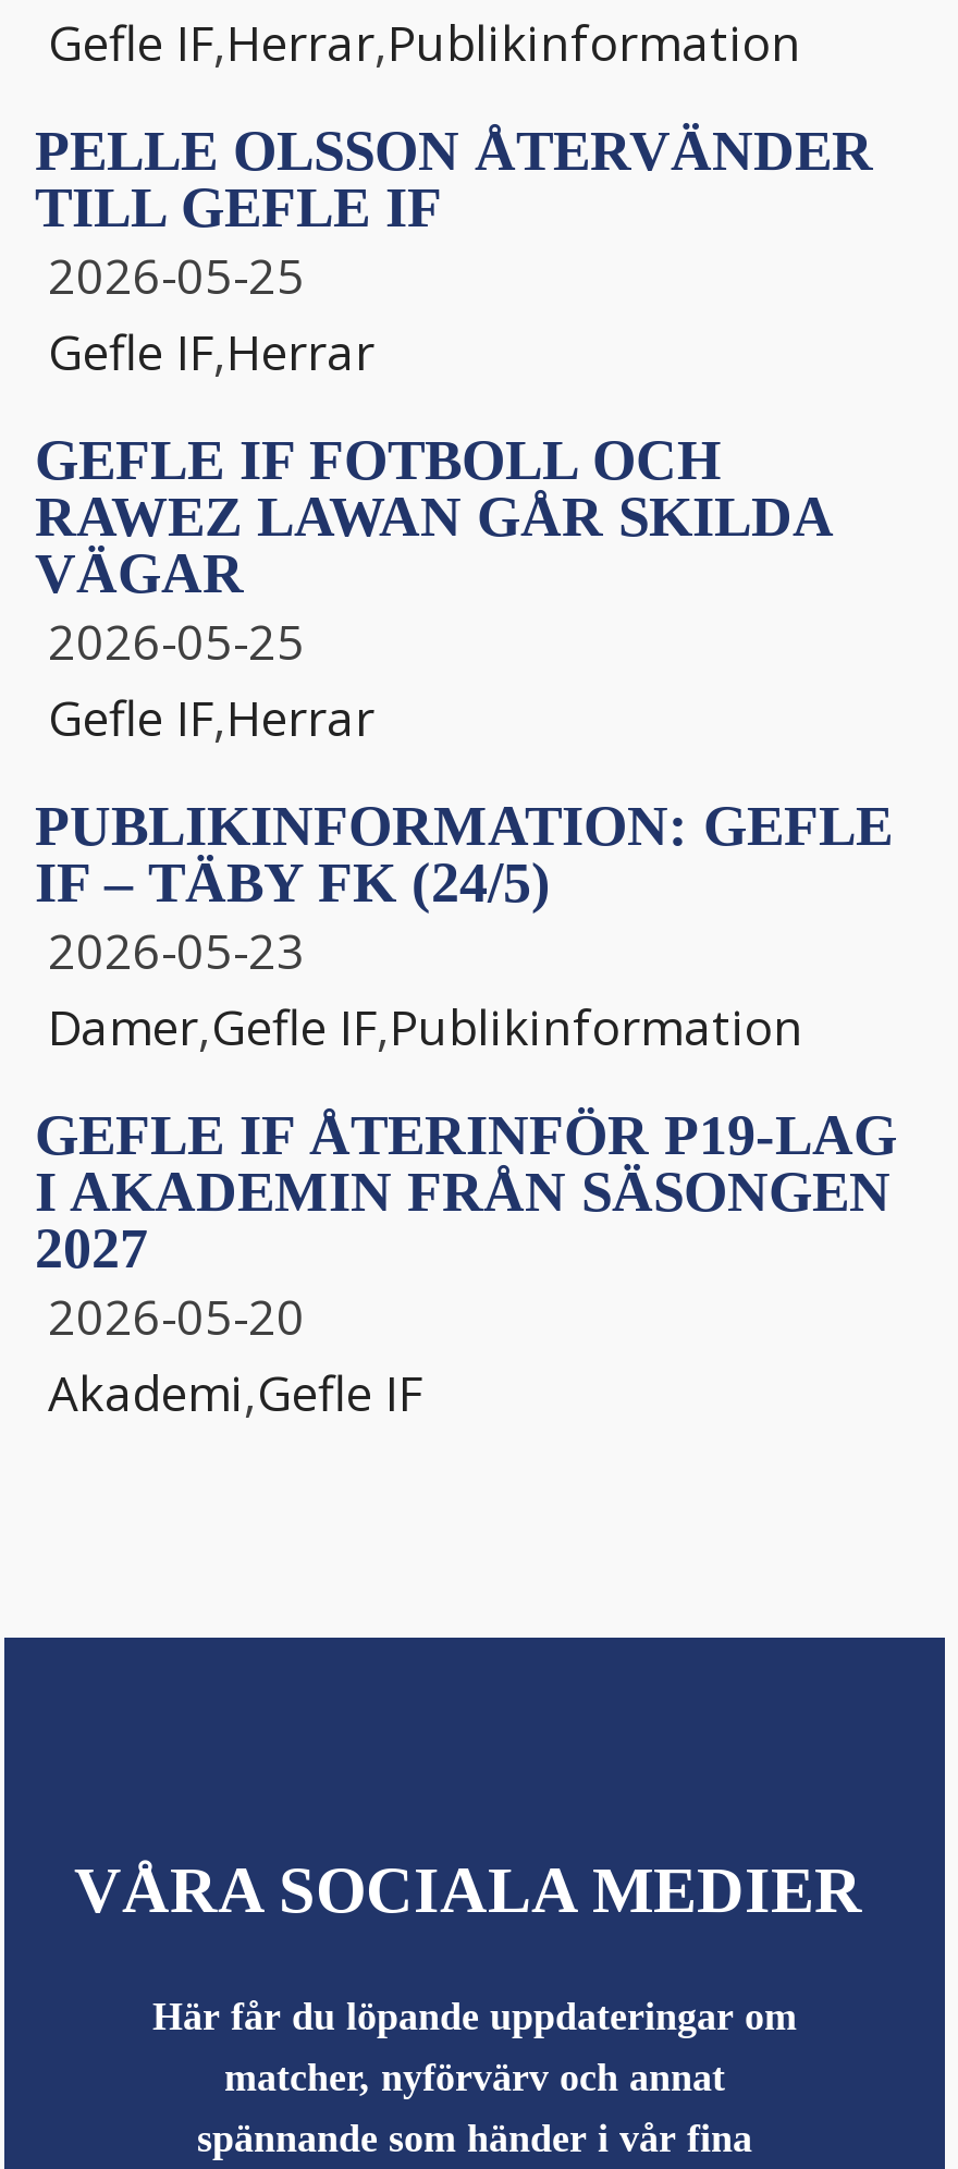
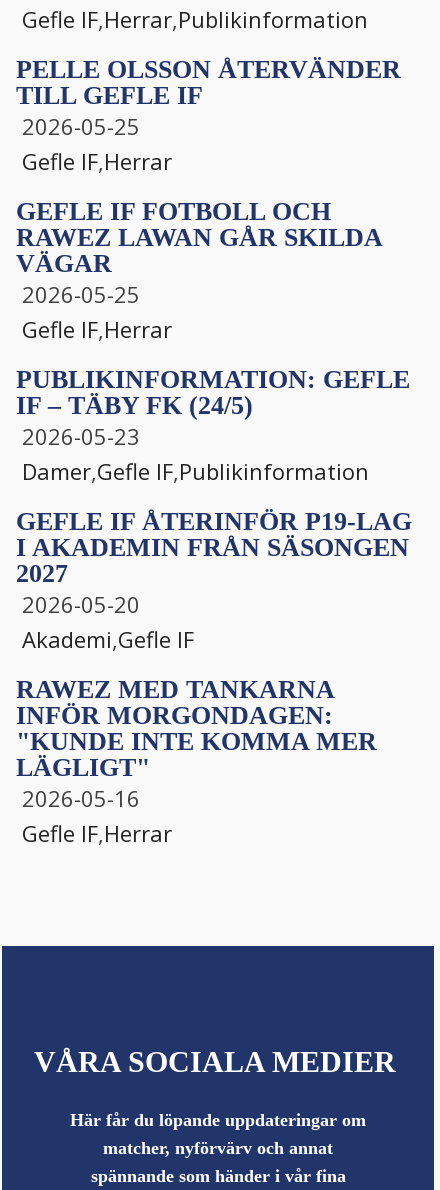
+ RAWEZ MED TANKARNA
+ INFÖR MORGONDAGEN:
+ "KUNDE INTE KOMMA MER
+ LÄGLIGT"
+ 2026-05-16
+ Gefle IF,Herrar
